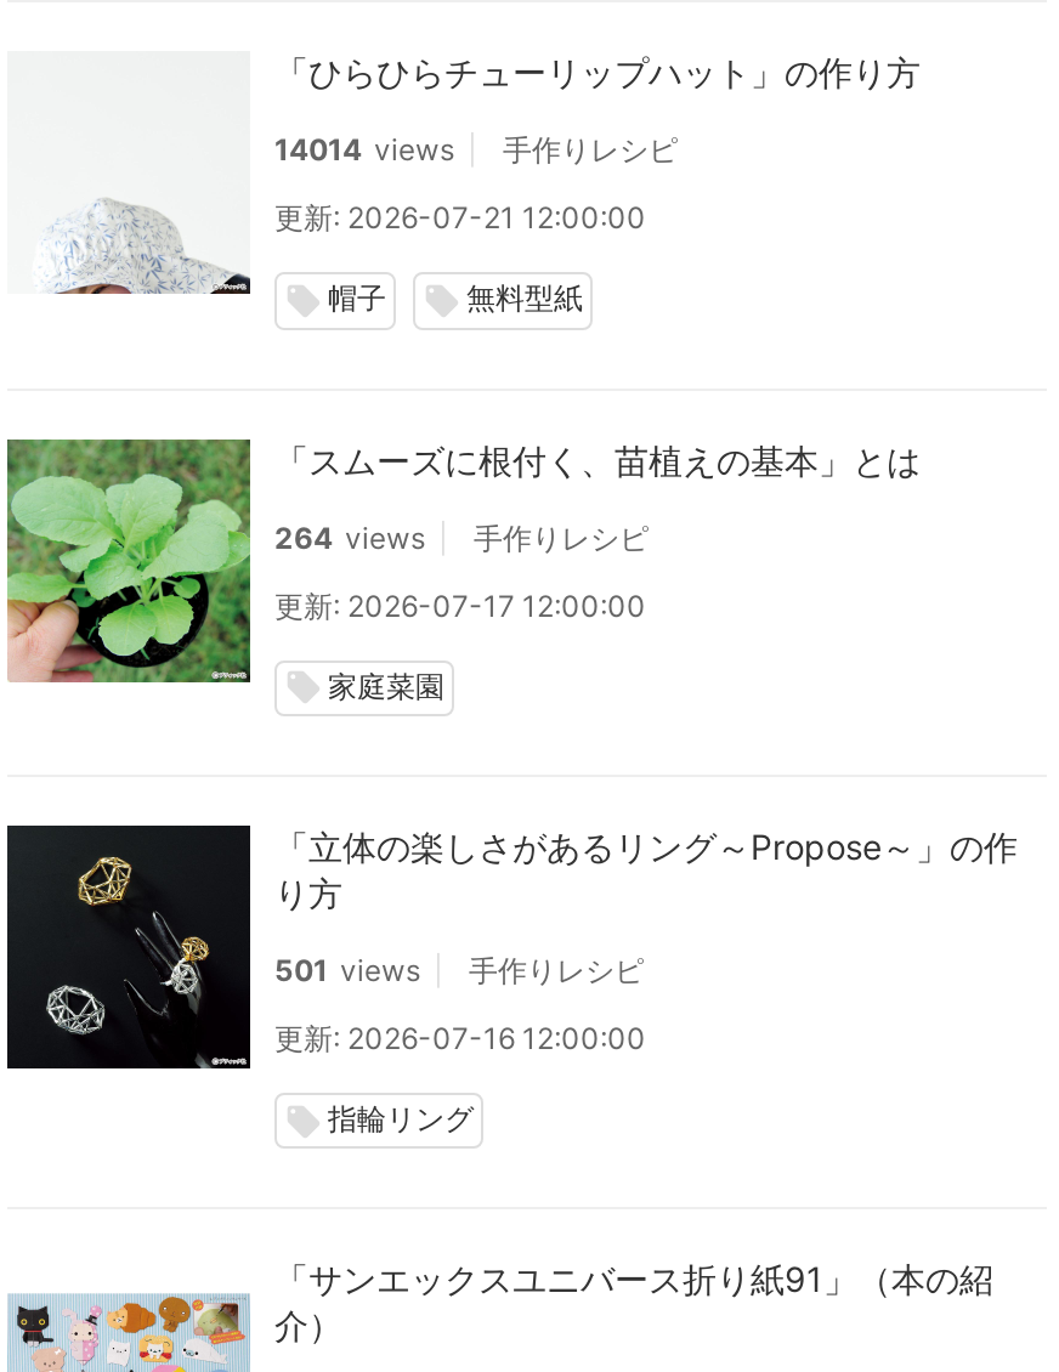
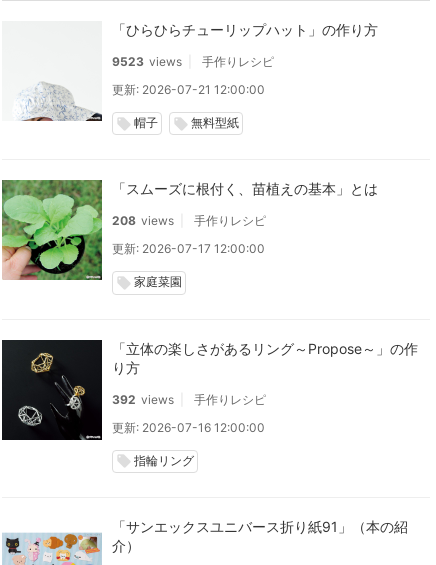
- 14014 views 手作りレシピ
+ 9523 views 手作りレシピ

- 264 views 手作りレシピ
+ 208 views 手作りレシピ

- 501 views 手作りレシピ
+ 392 views 手作りレシピ
